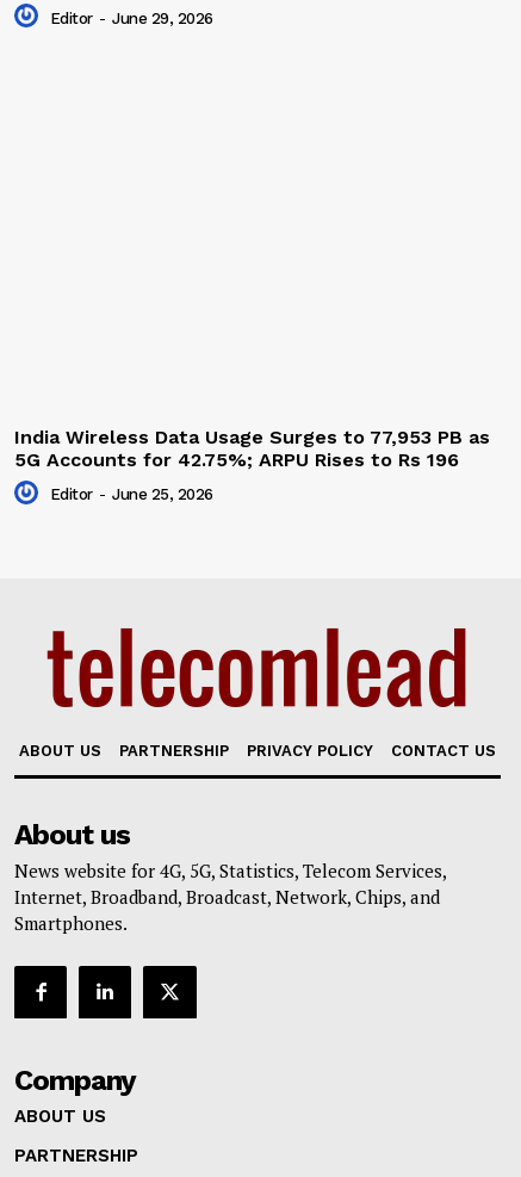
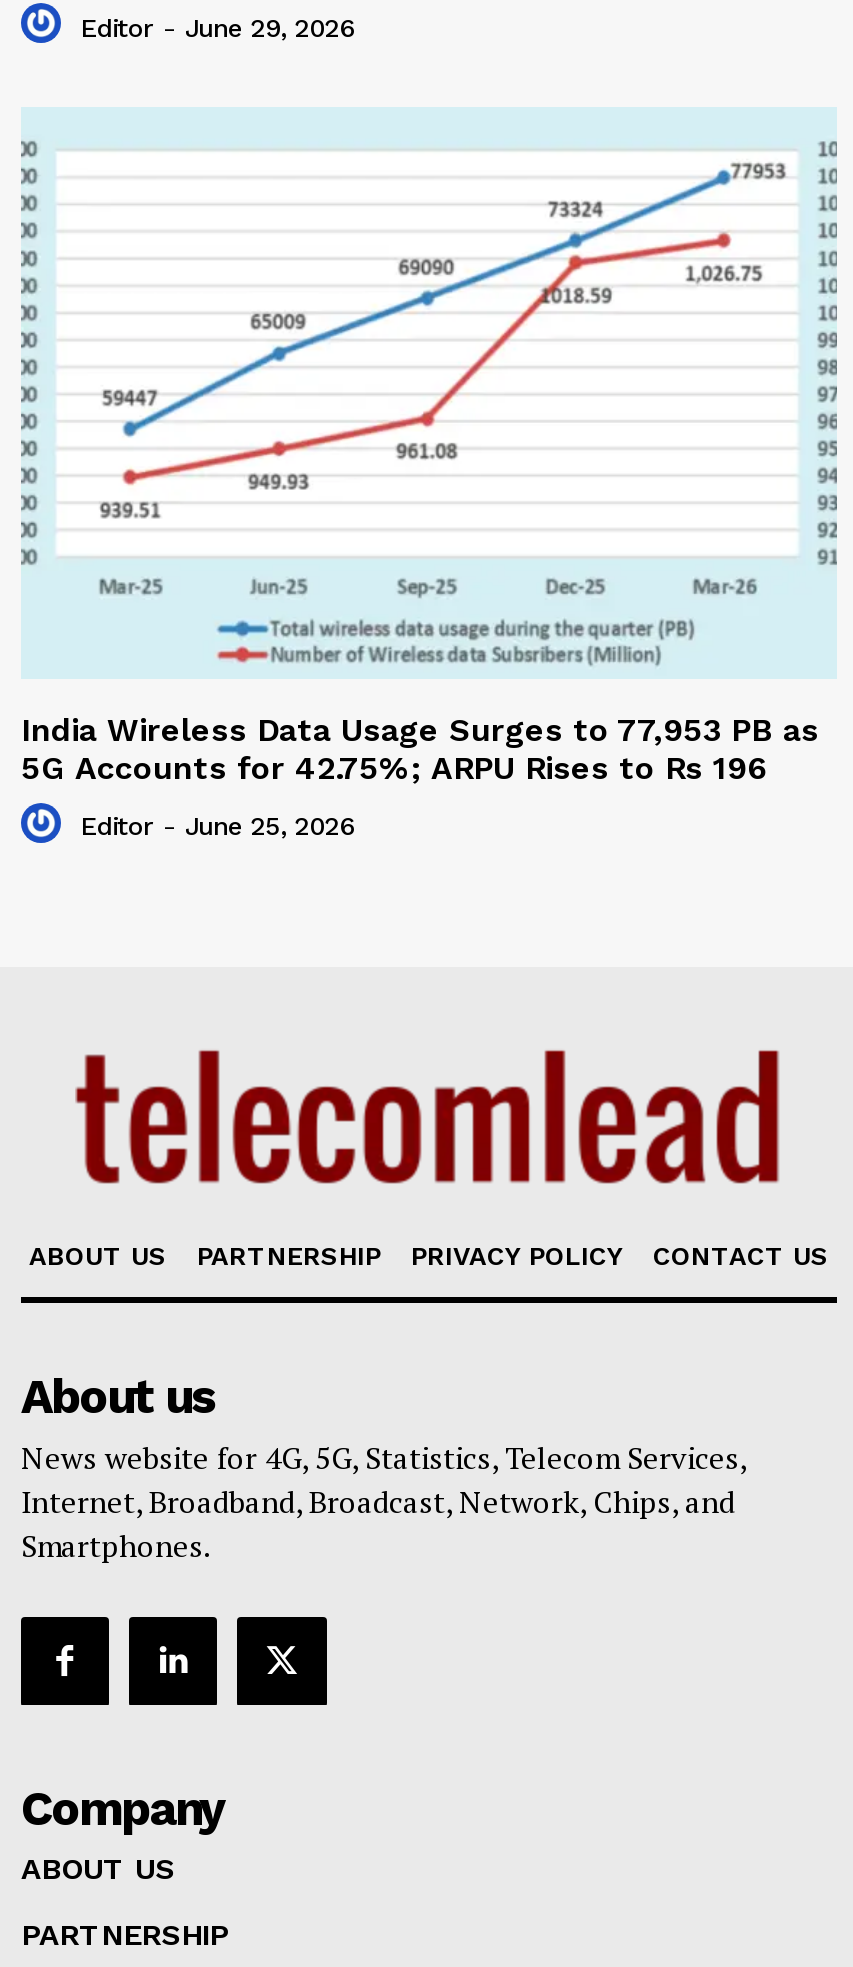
+ [image]
